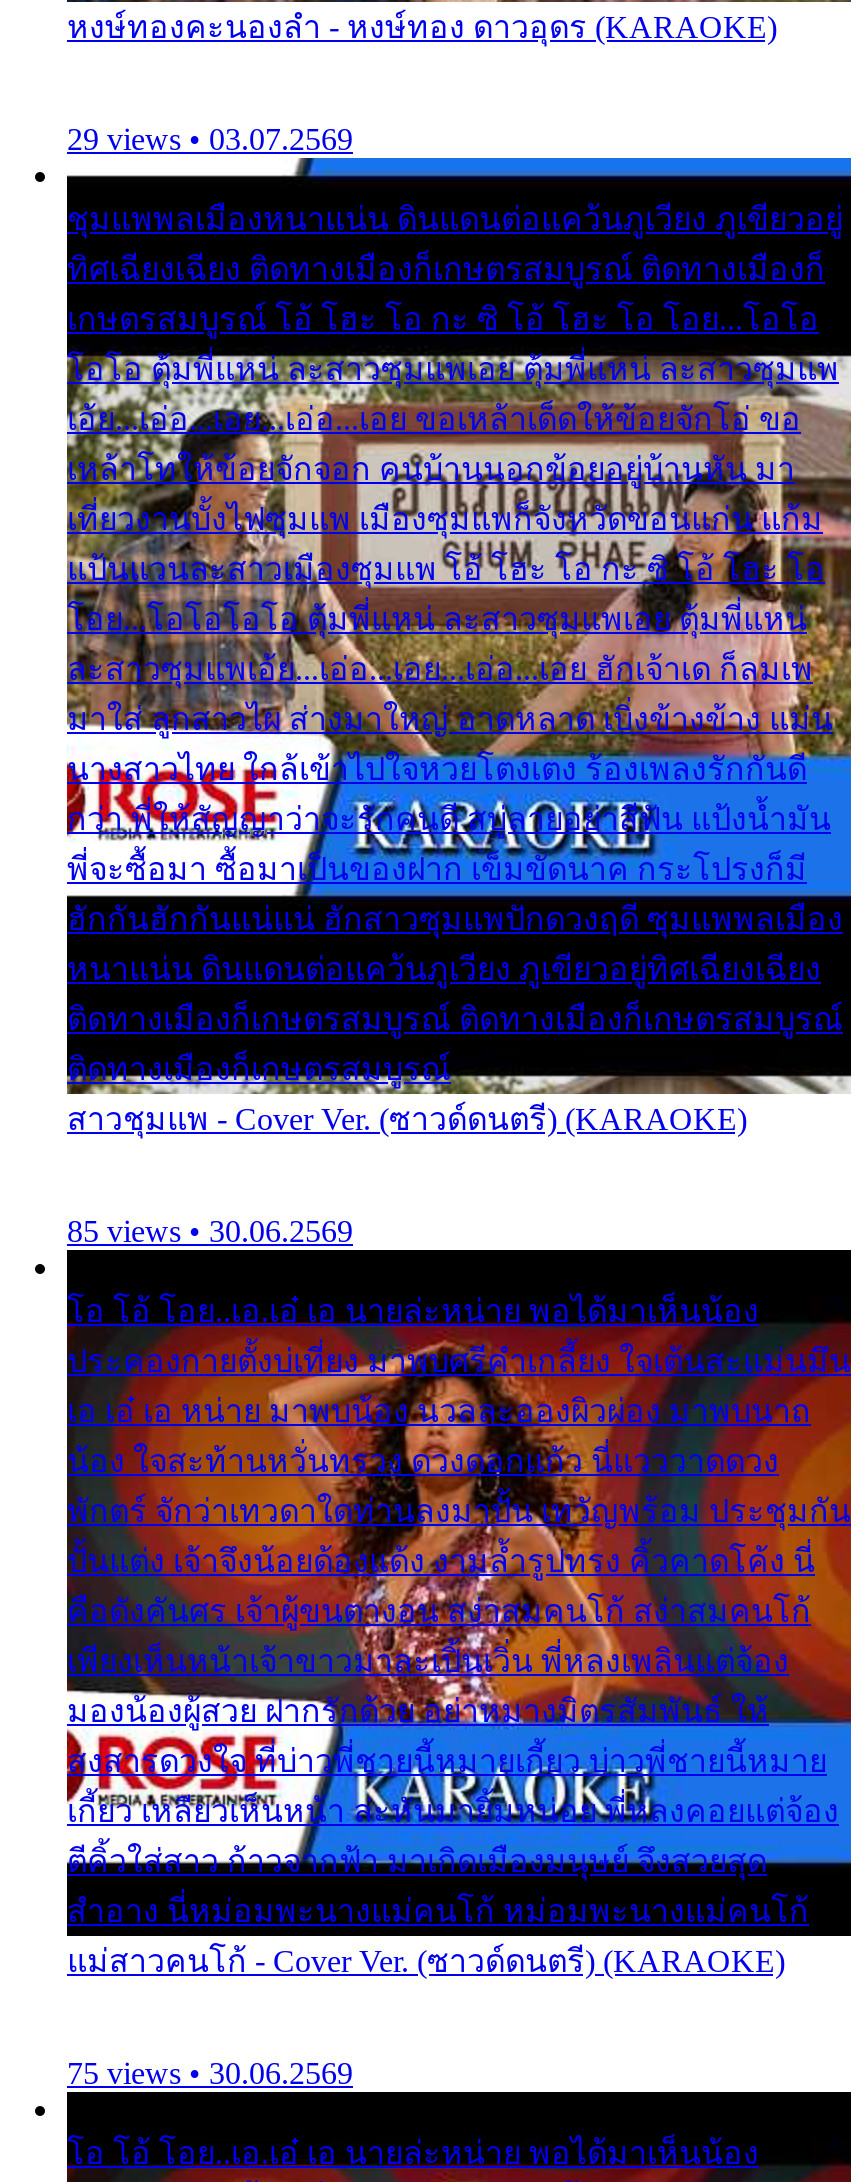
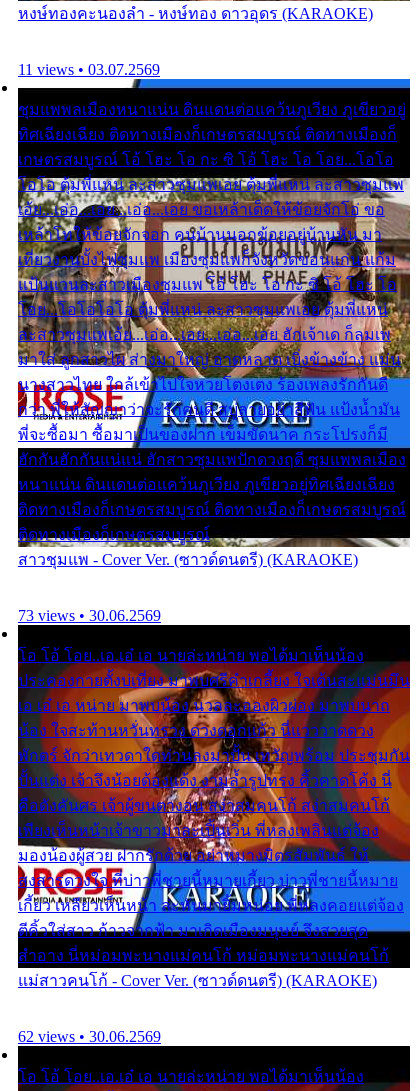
- 29 views • 03.07.2569
+ 11 views • 03.07.2569

- 85 views • 30.06.2569
+ 73 views • 30.06.2569

- 75 views • 30.06.2569
+ 62 views • 30.06.2569
